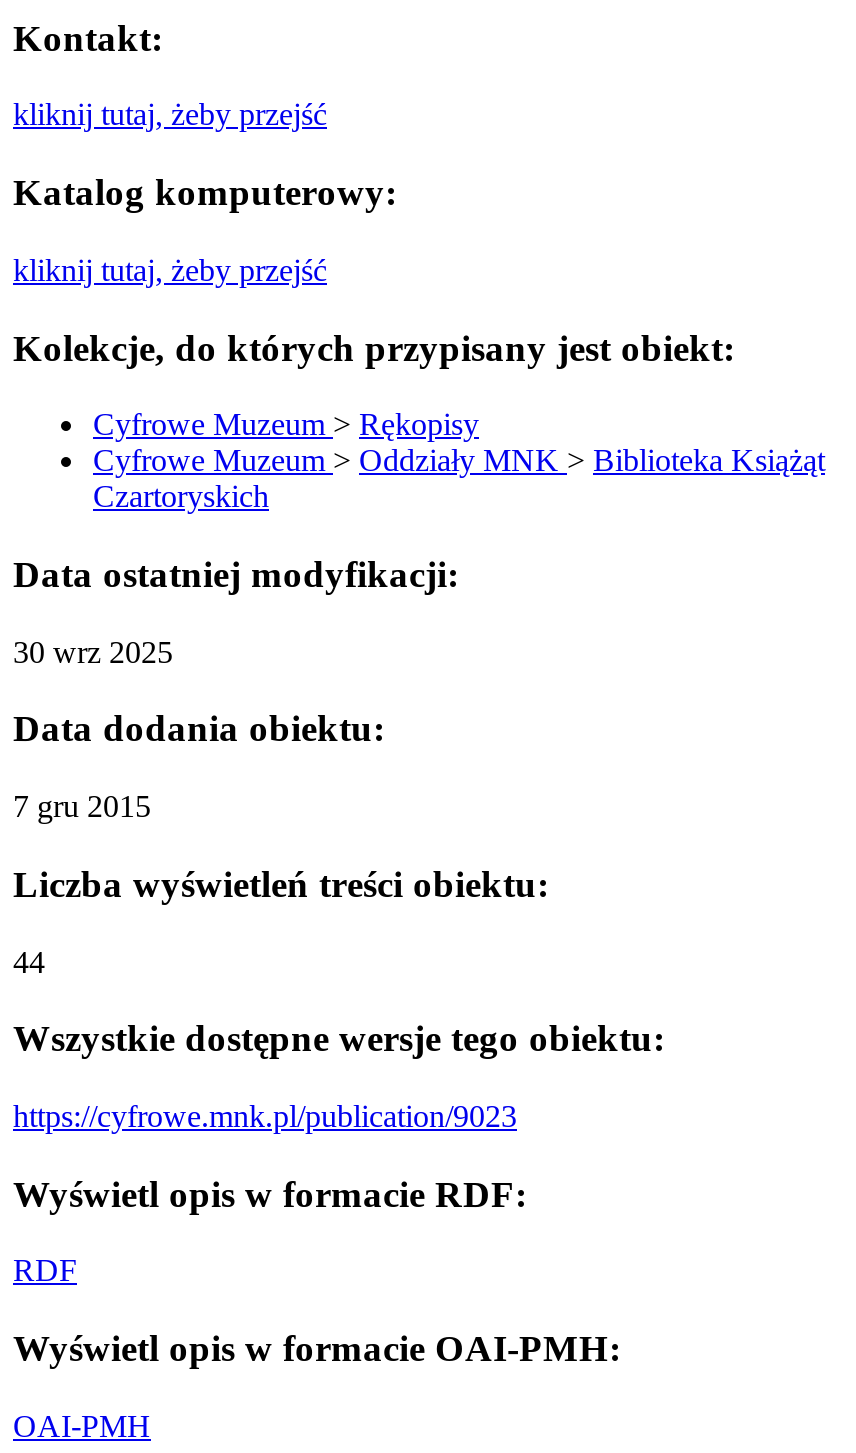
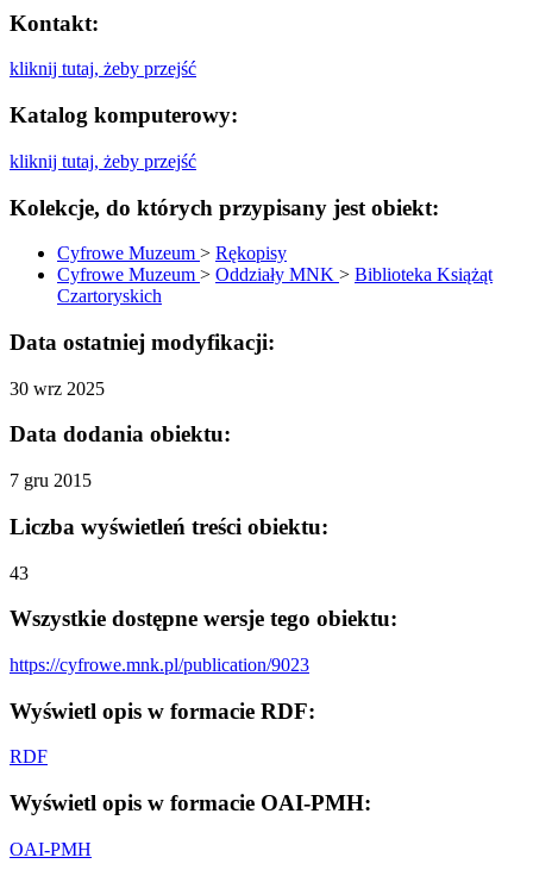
- 44
+ 43
